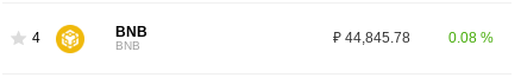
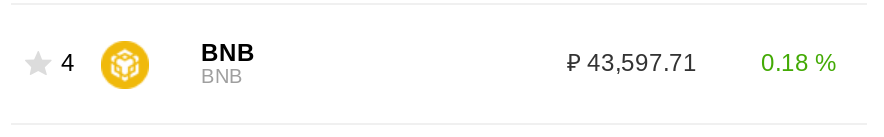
- ₽ 44,845.78
+ ₽ 43,597.71

- 0.08 %
+ 0.18 %
